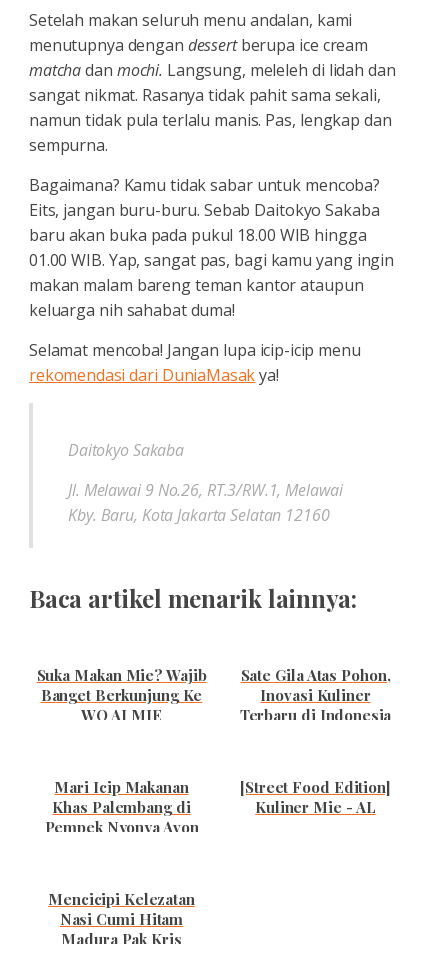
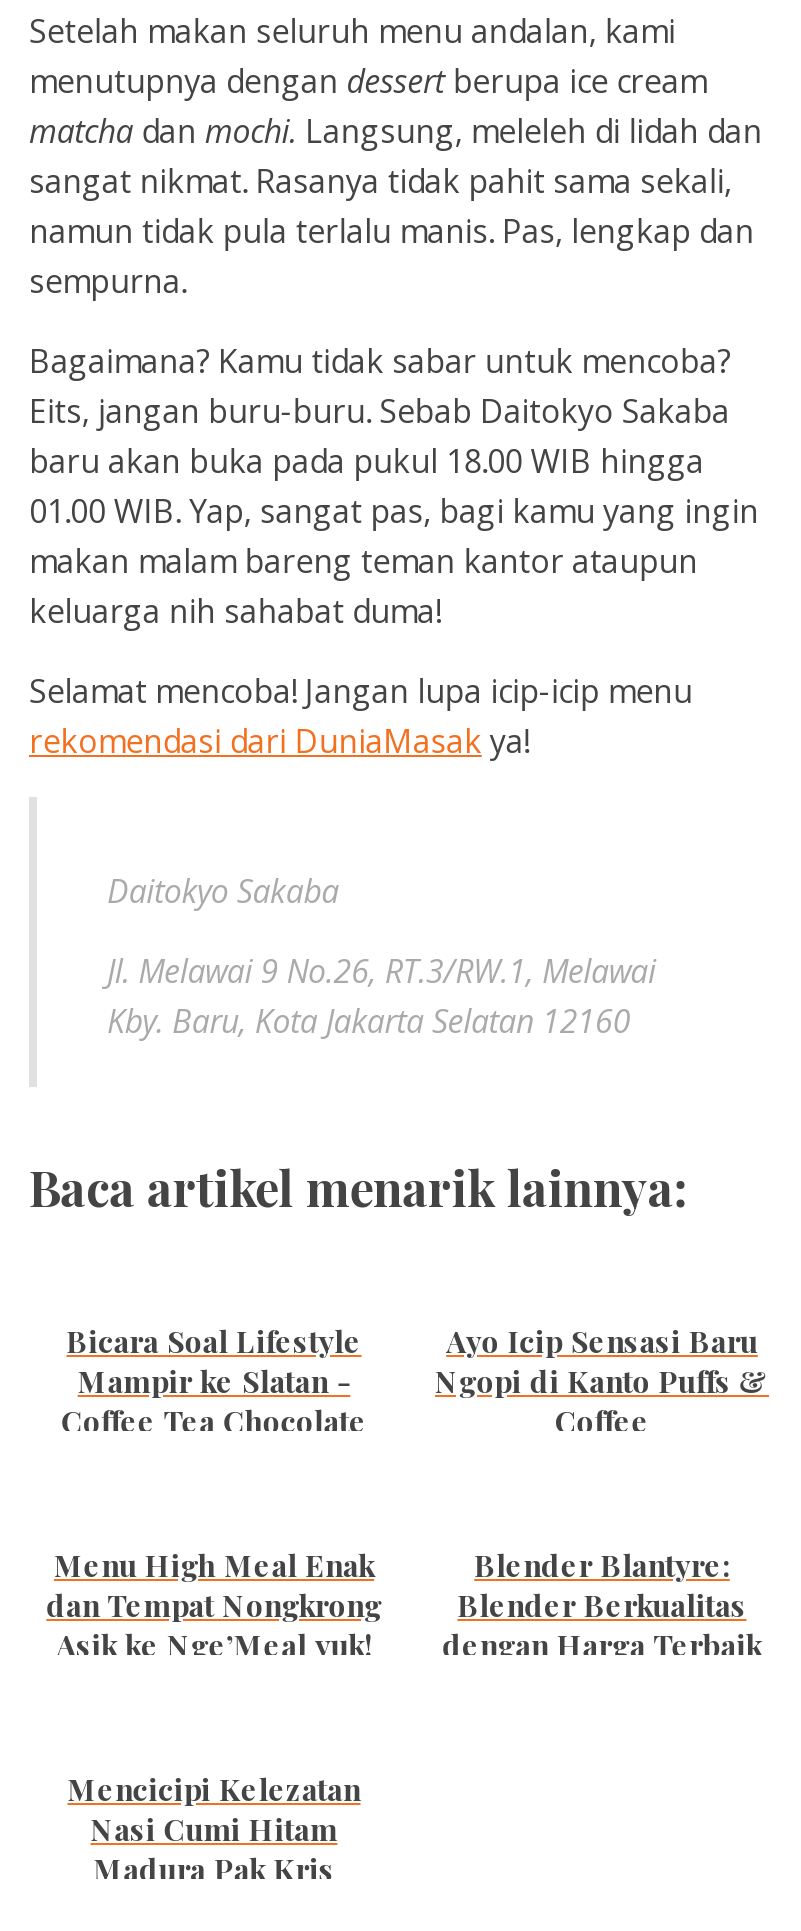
- Suka Makan Mie? Wajib
- Banget Berkunjung Ke
- WO AI MIE
+ Bicara Soal Lifestyle
+ Mampir ke Slatan -
+ Coffee Tea Chocolate

- Sate Gila Atas Pohon,
- Inovasi Kuliner
- Terbaru di Indonesia
+ Ayo Icip Sensasi Baru
+ Ngopi di Kanto Puffs &
+ Coffee

- Mari Icip Makanan
- Khas Palembang di
- Pempek Nyonya Avon
+ Menu High Meal Enak
+ dan Tempat Nongkrong
+ Asik ke Nge’Meal yuk!

- [Street Food Edition]
- Kuliner Mie - AL
+ Blender Blantyre:
+ Blender Berkualitas
+ dengan Harga Terbaik
